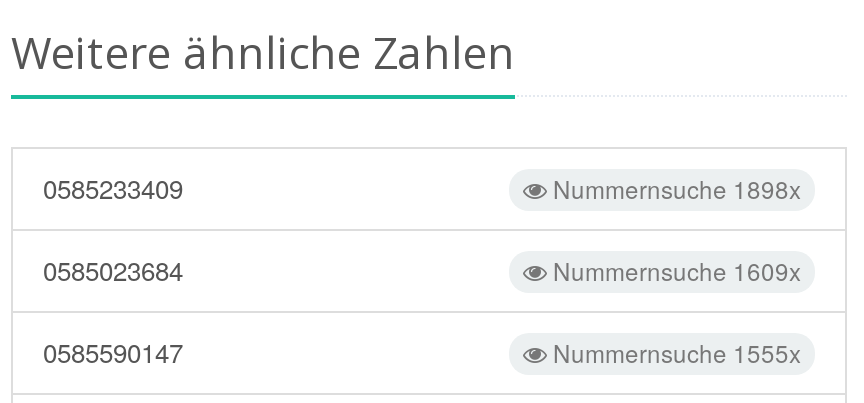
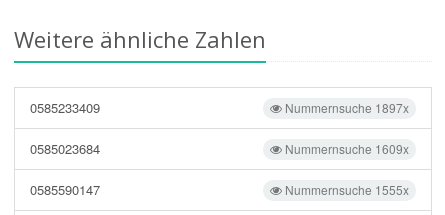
- Nummernsuche 1898x
+ Nummernsuche 1897x
